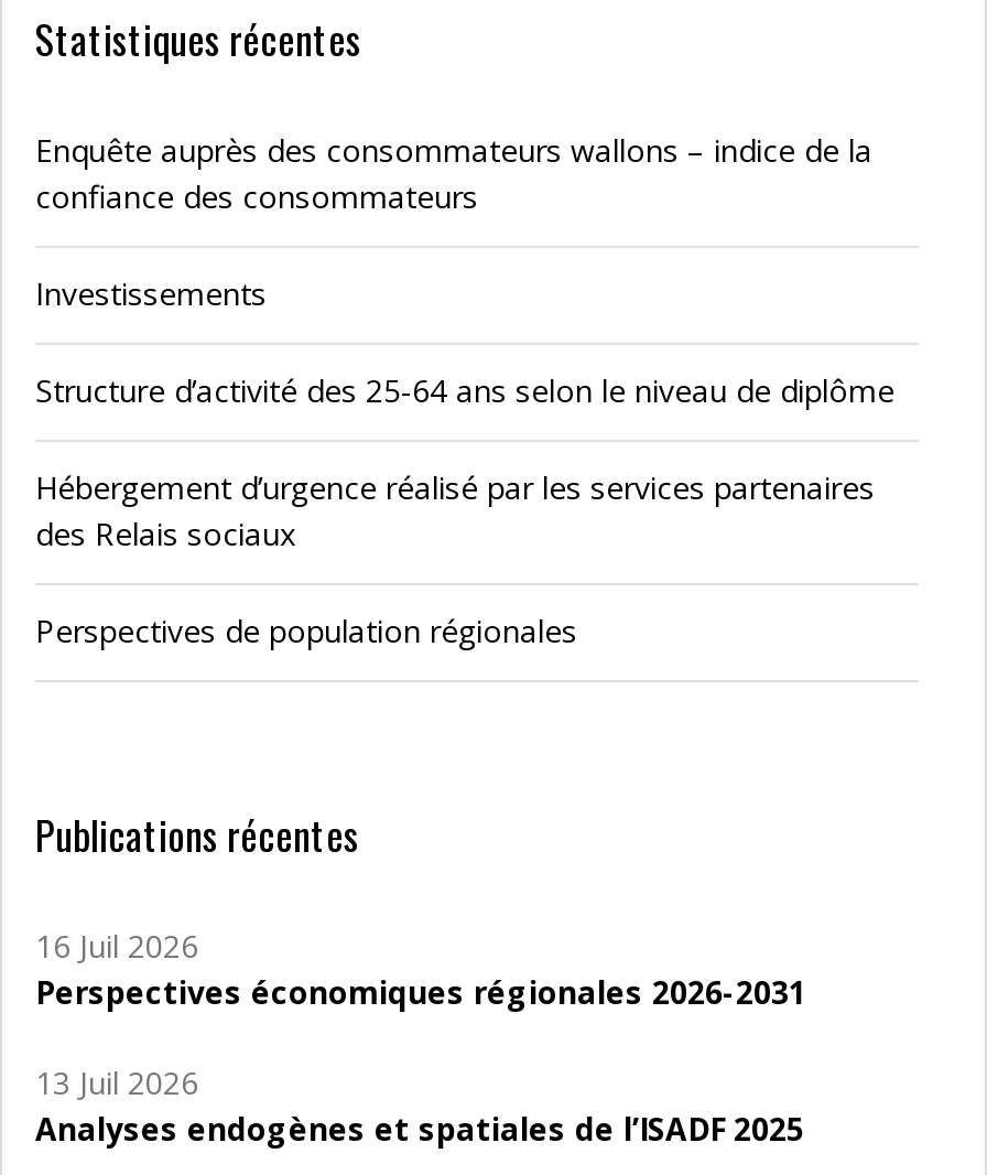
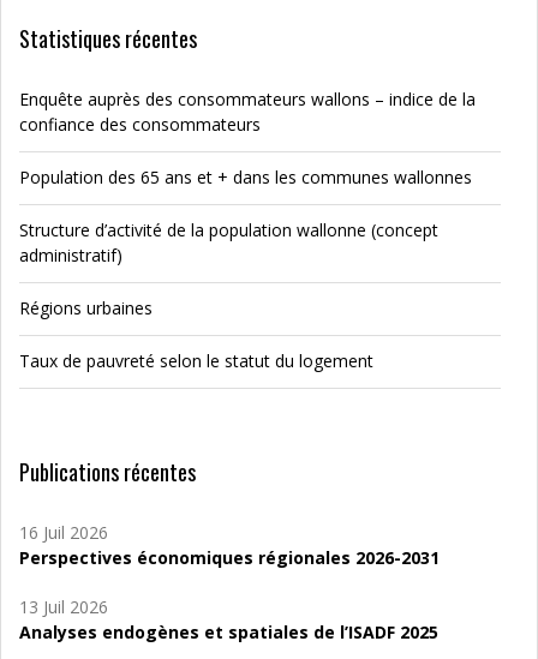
- Investissements
+ Population des 65 ans et + dans les communes wallonnes

- Structure d’activité des 25-64 ans selon le niveau de diplôme
+ Structure d’activité de la population wallonne (concept
+ administratif)

- Hébergement d’urgence réalisé par les services partenaires
- des Relais sociaux
+ Régions urbaines

- Perspectives de population régionales
+ Taux de pauvreté selon le statut du logement
